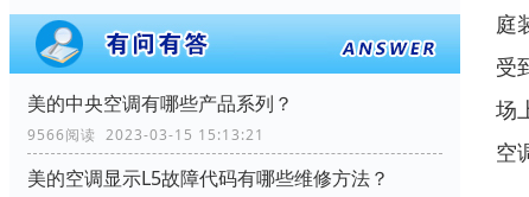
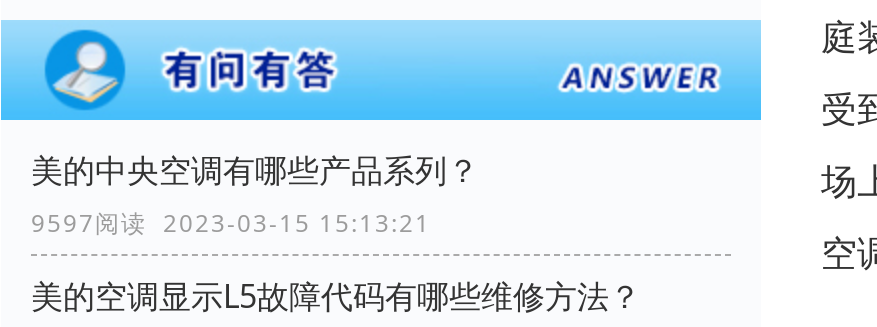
- 9566阅读 2023-03-15 15:13:21
+ 9597阅读 2023-03-15 15:13:21
